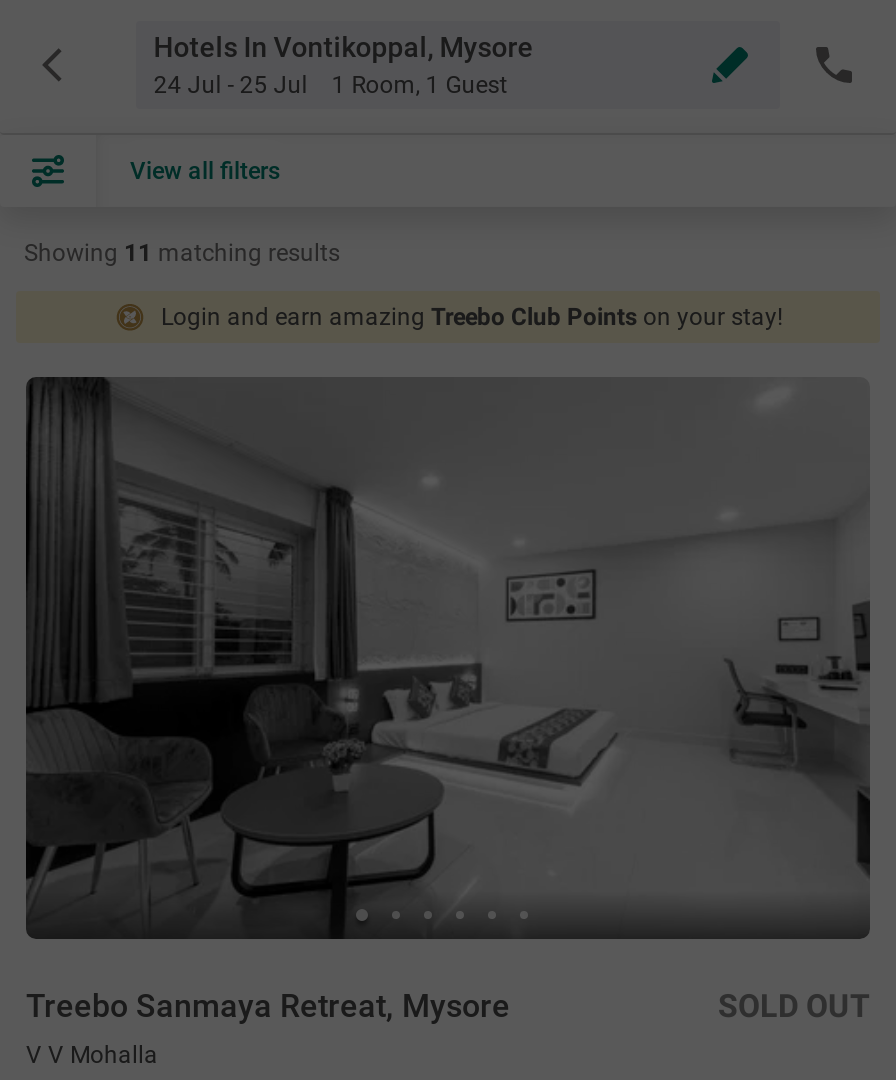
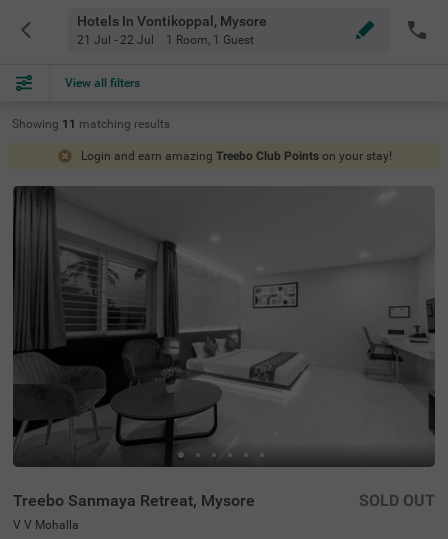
- 24 Jul - 25 Jul 1 Room, 1 Guest
+ 21 Jul - 22 Jul 1 Room, 1 Guest
